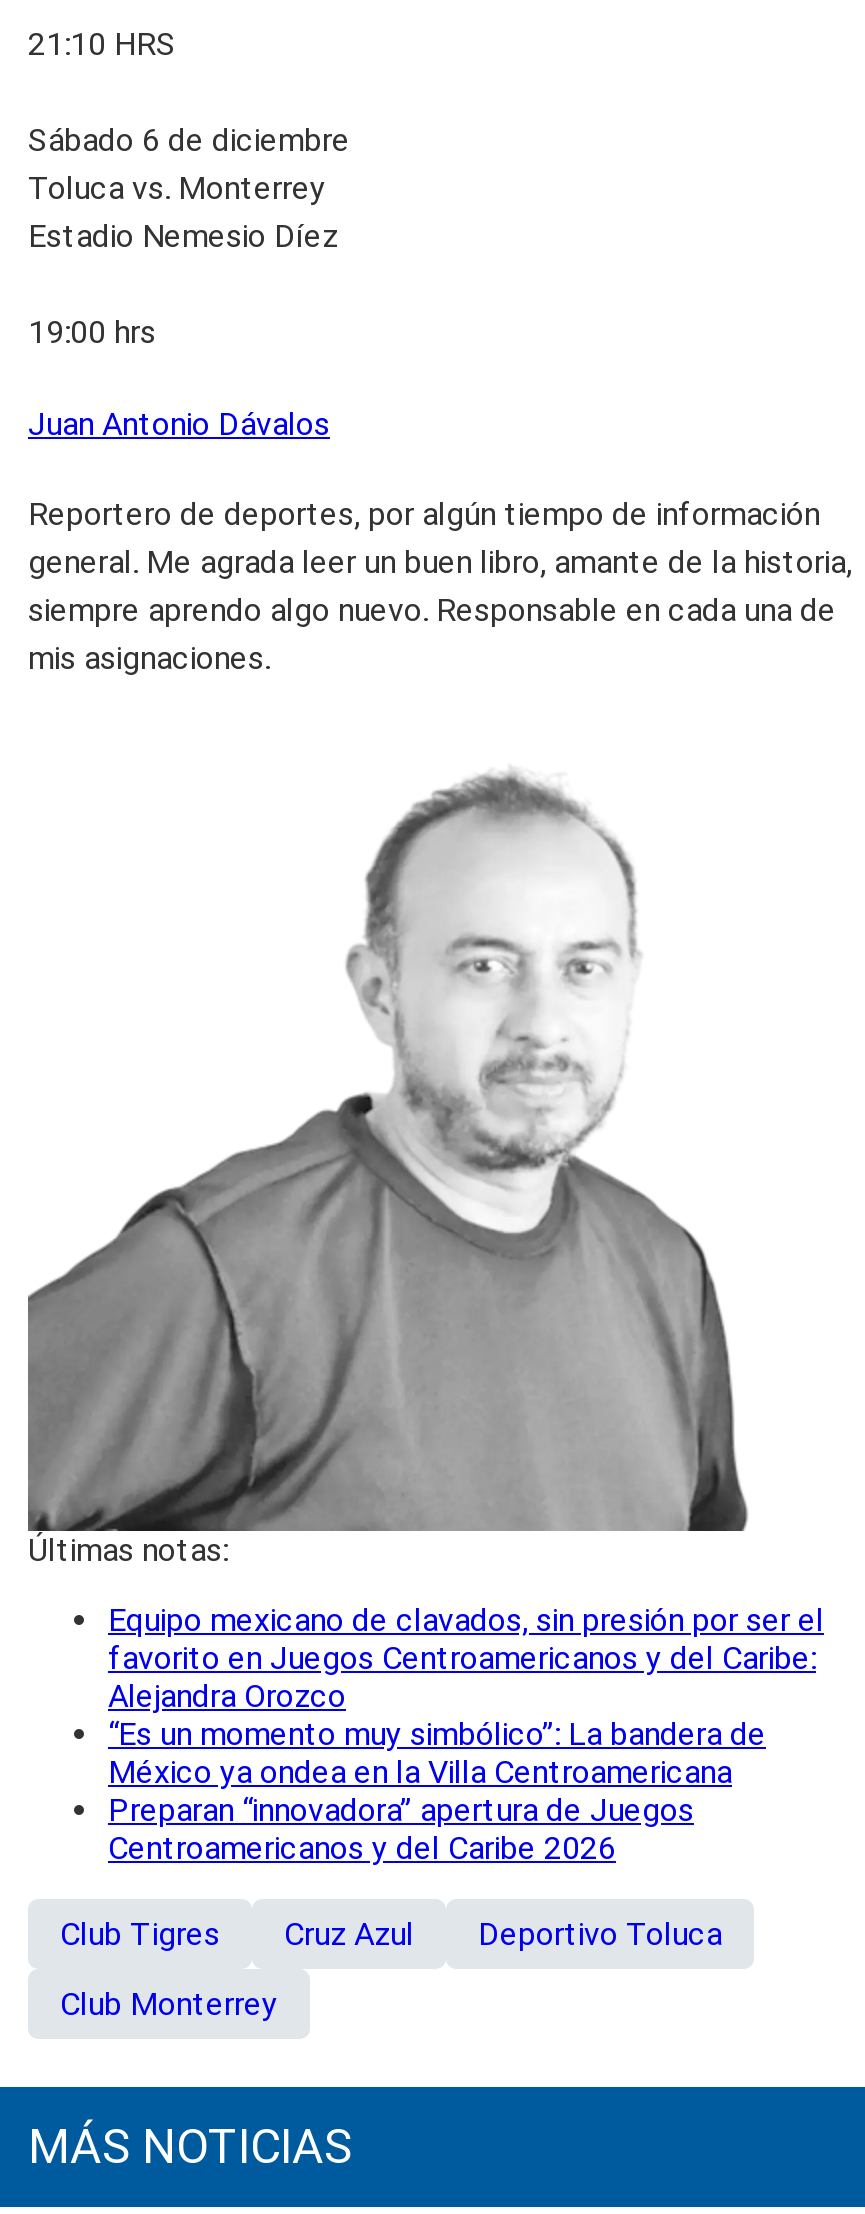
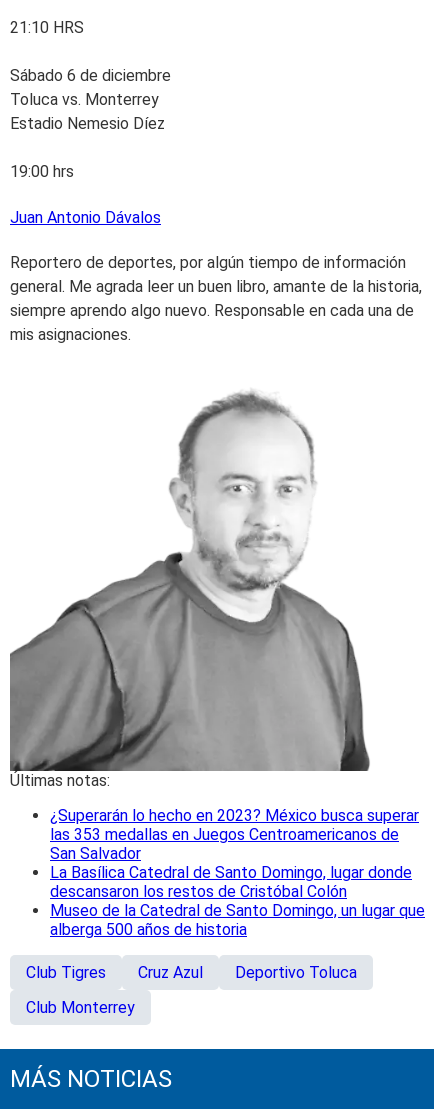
- Equipo mexicano de clavados, sin presión por ser el
- favorito en Juegos Centroamericanos y del Caribe:
- Alejandra Orozco
- “Es un momento muy simbólico”: La bandera de
- México ya ondea en la Villa Centroamericana
- Preparan “innovadora” apertura de Juegos
- Centroamericanos y del Caribe 2026
+ ¿Superarán lo hecho en 2023? México busca superar
+ las 353 medallas en Juegos Centroamericanos de
+ San Salvador
+ La Basílica Catedral de Santo Domingo, lugar donde
+ descansaron los restos de Cristóbal Colón
+ Museo de la Catedral de Santo Domingo, un lugar que
+ alberga 500 años de historia
